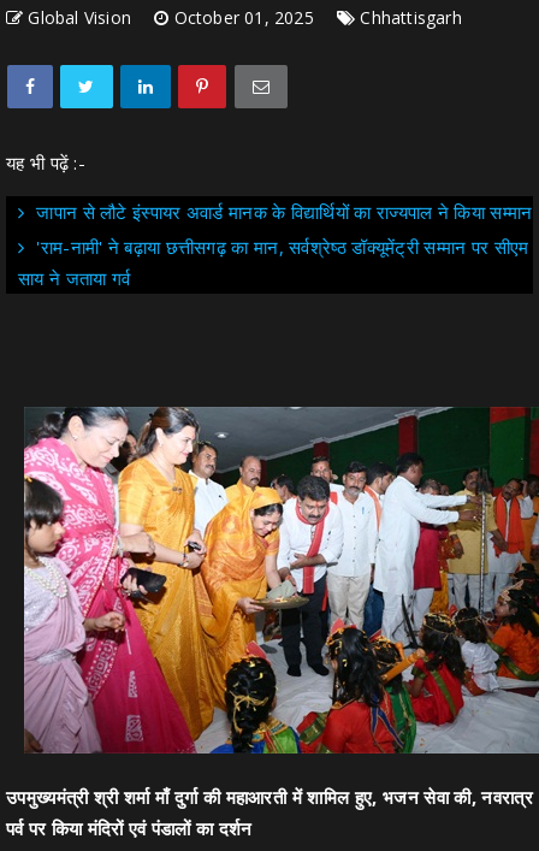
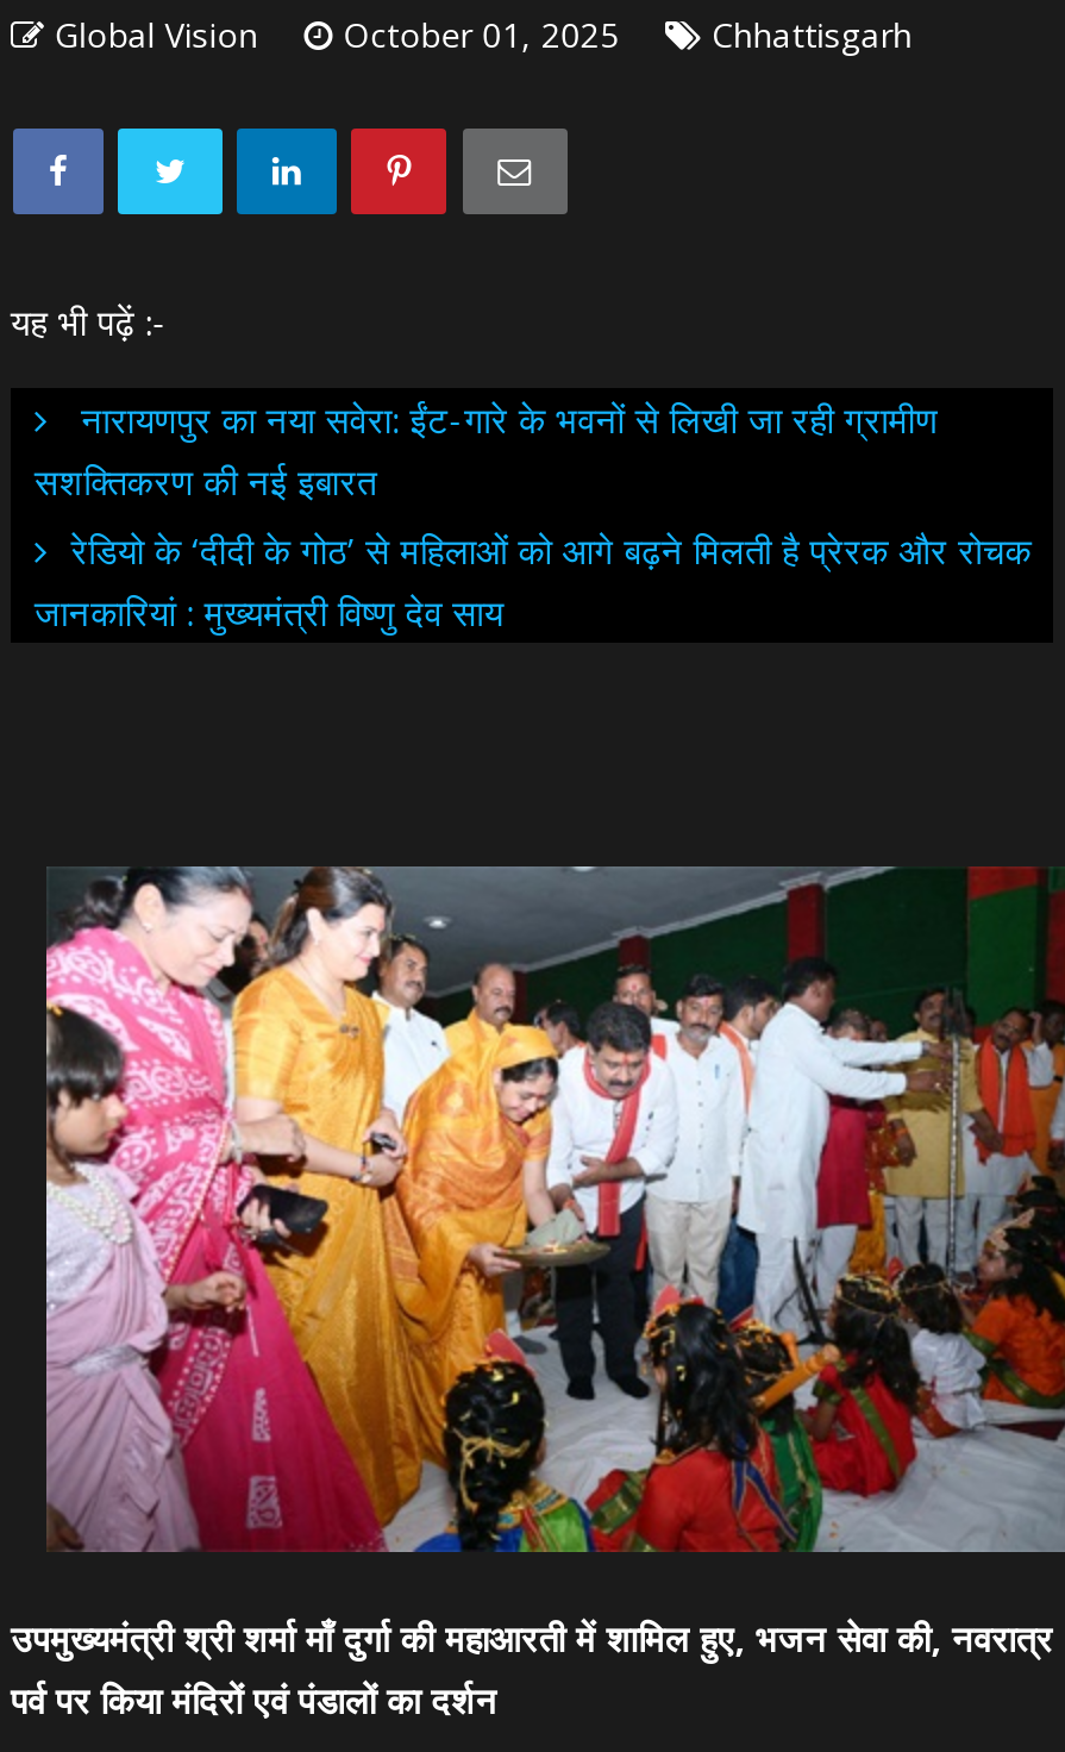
- जापान से लौटे इंस्पायर अवार्ड मानक के विद्यार्थियों का राज्यपाल ने किया सम्मान
- 'राम-नामी' ने बढ़ाया छत्तीसगढ़ का मान, सर्वश्रेष्ठ डॉक्यूमेंट्री सम्मान पर सीएम
- साय ने जताया गर्व
+ नारायणपुर का नया सवेरा: ईंट-गारे के भवनों से लिखी जा रही ग्रामीण
+ सशक्तिकरण की नई इबारत
+ रेडियो के ‘दीदी के गोठ’ से महिलाओं को आगे बढ़ने मिलती है प्रेरक और रोचक
+ जानकारियां : मुख्यमंत्री विष्णु देव साय
